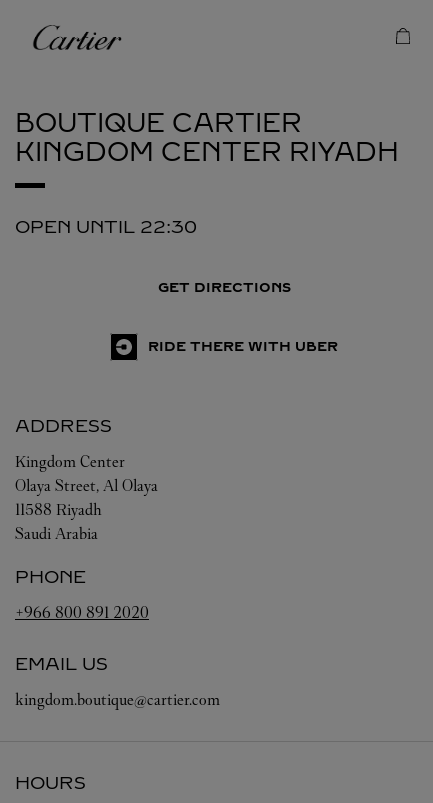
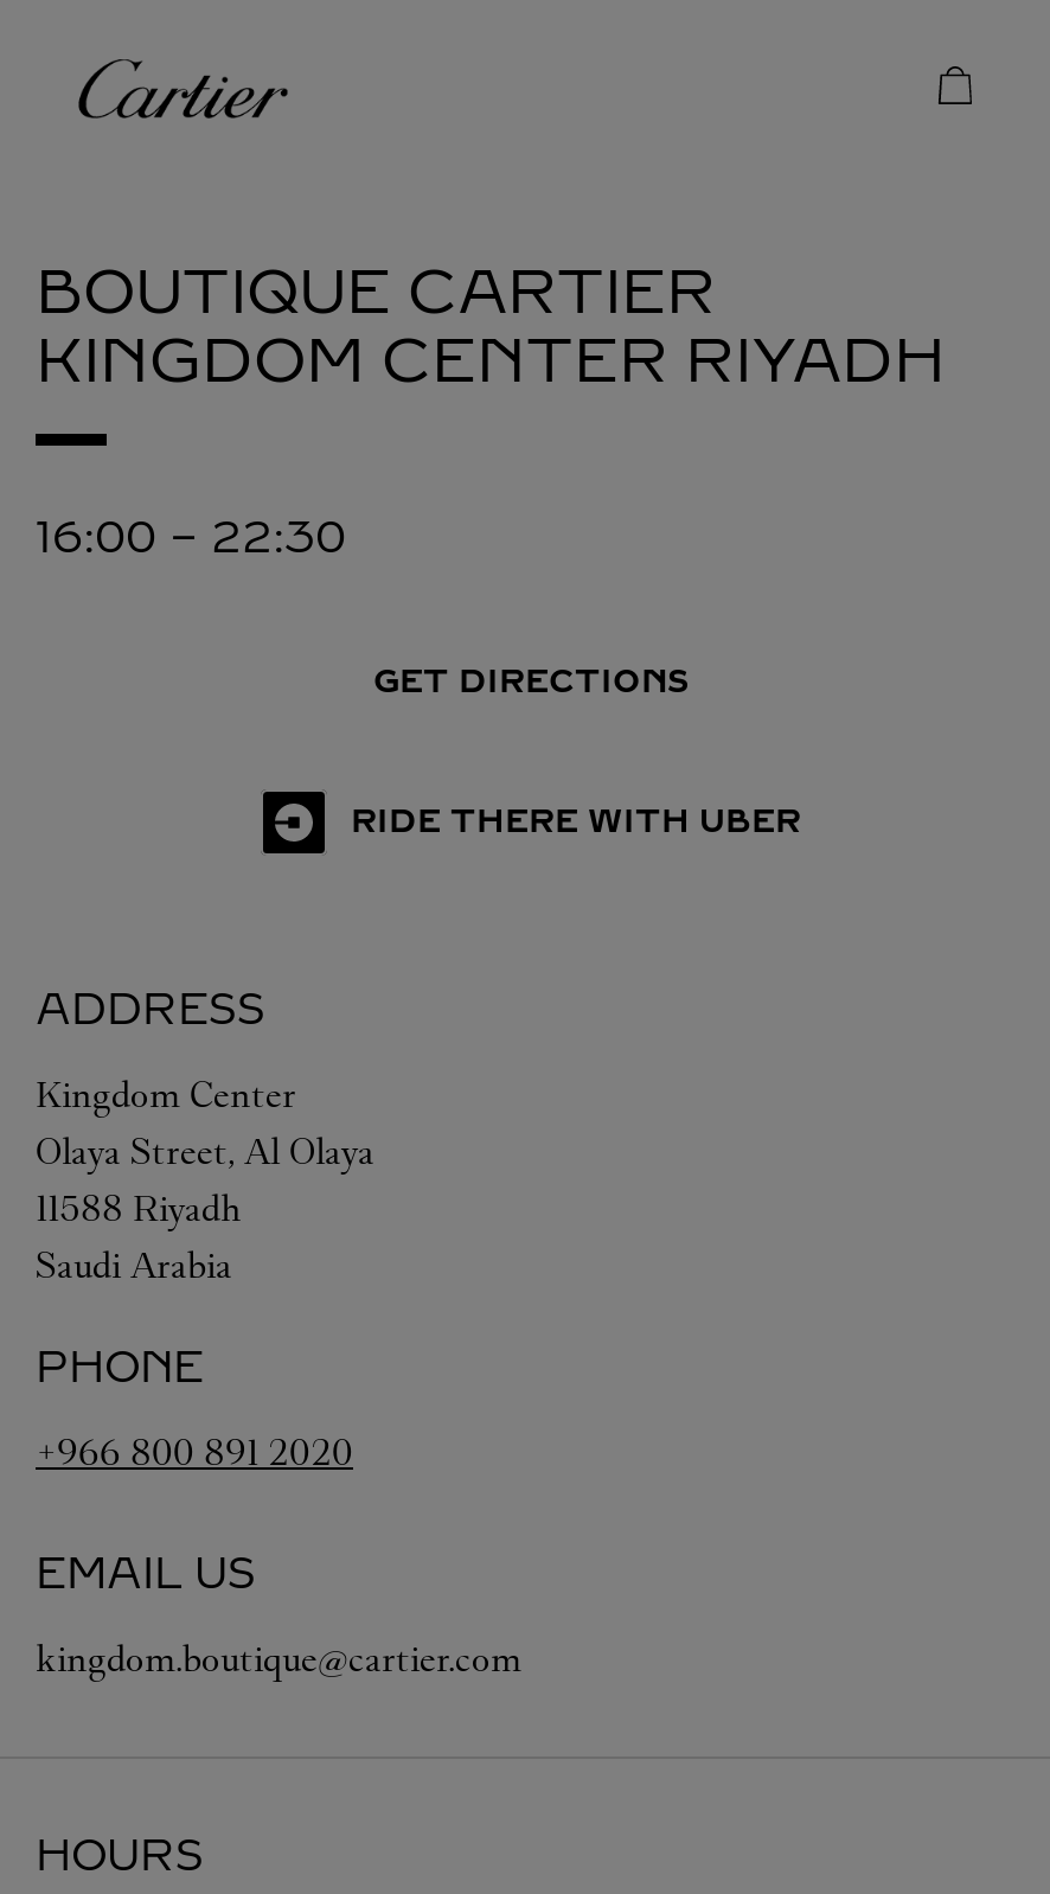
- OPEN UNTIL 22:30
+ 16:00 - 22:30
